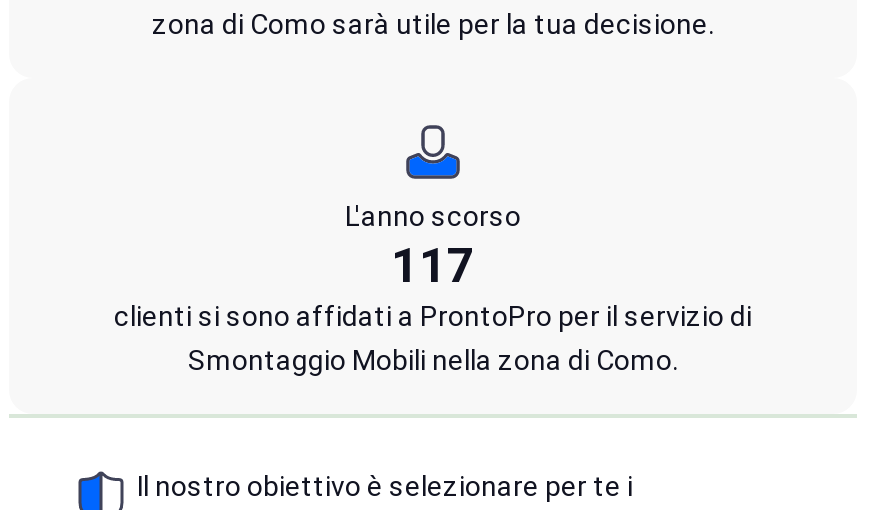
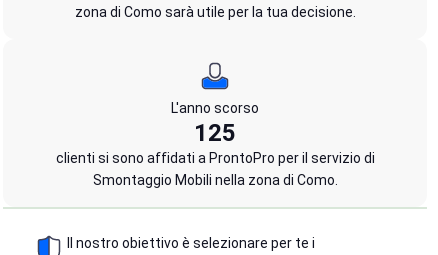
- 117
+ 125
